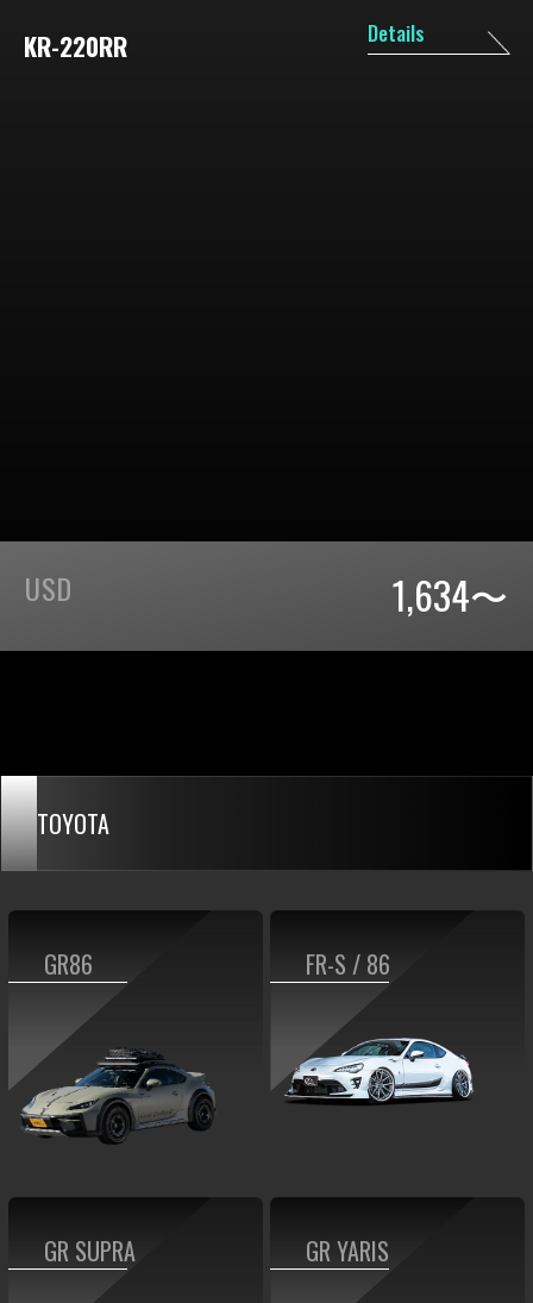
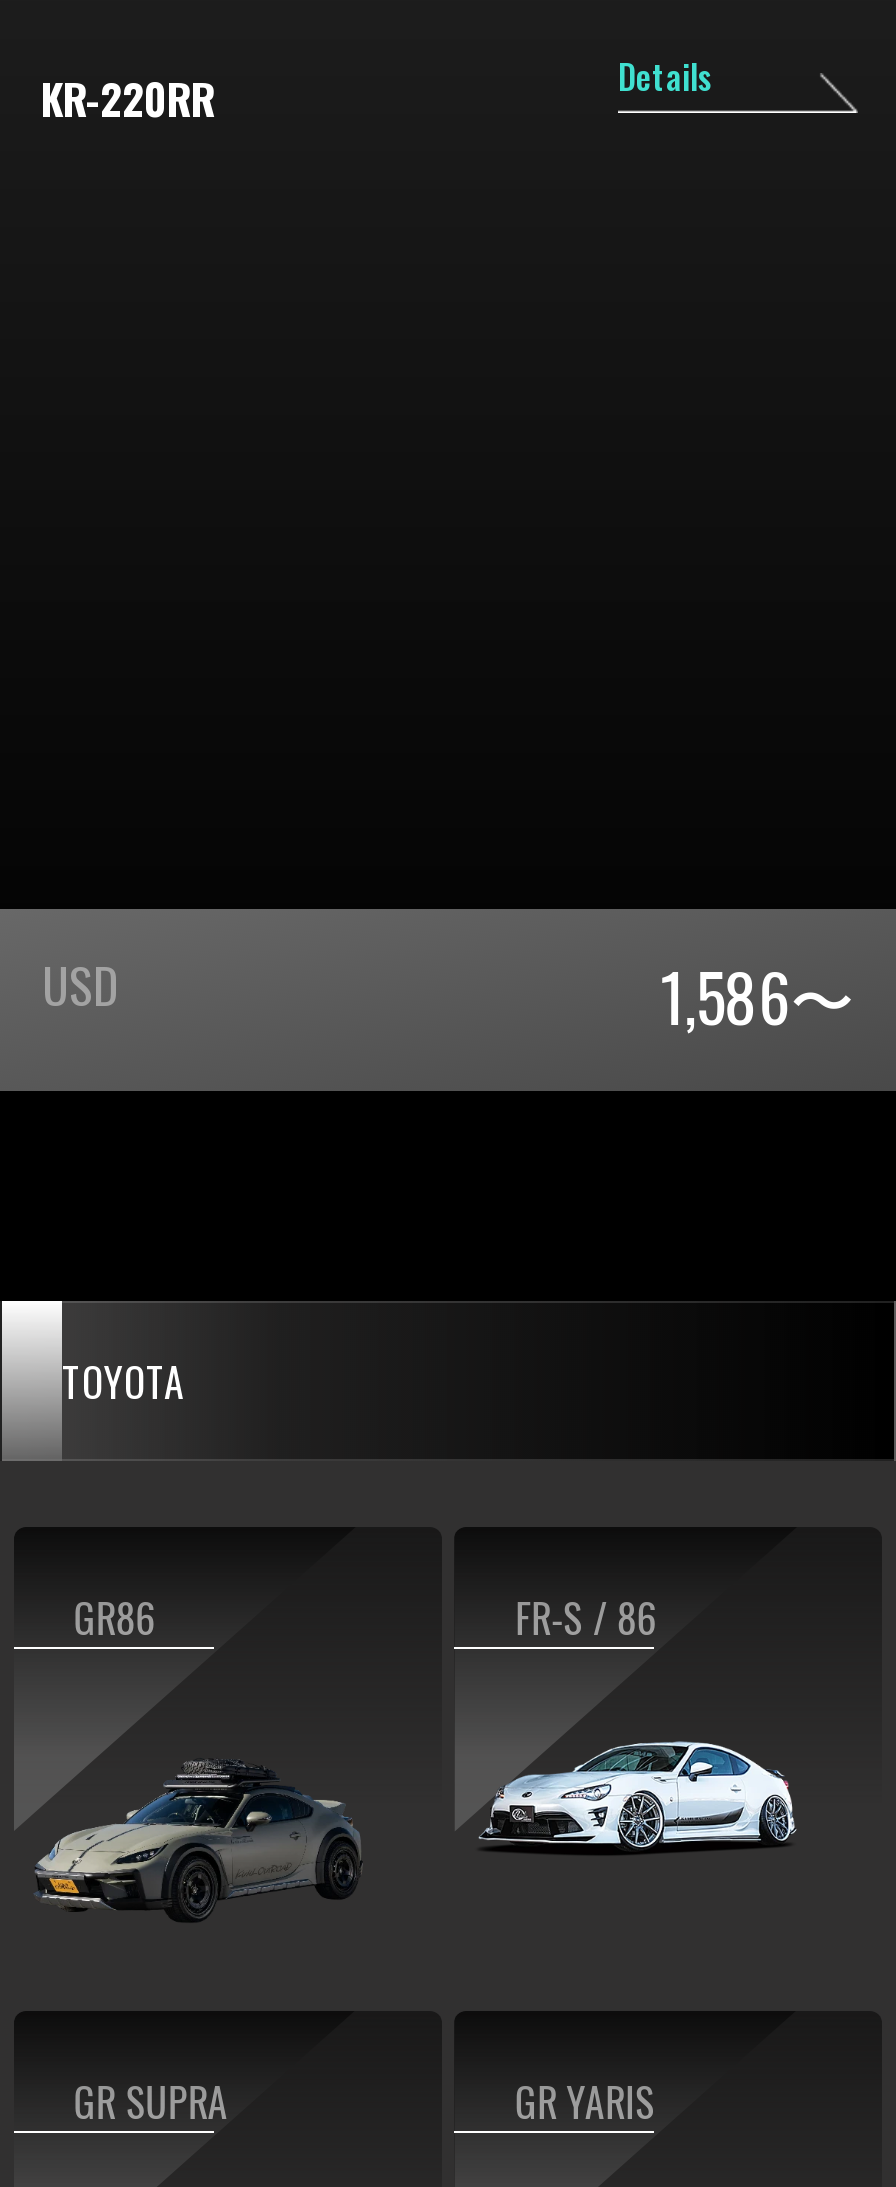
- 1,634〜
+ 1,586〜
